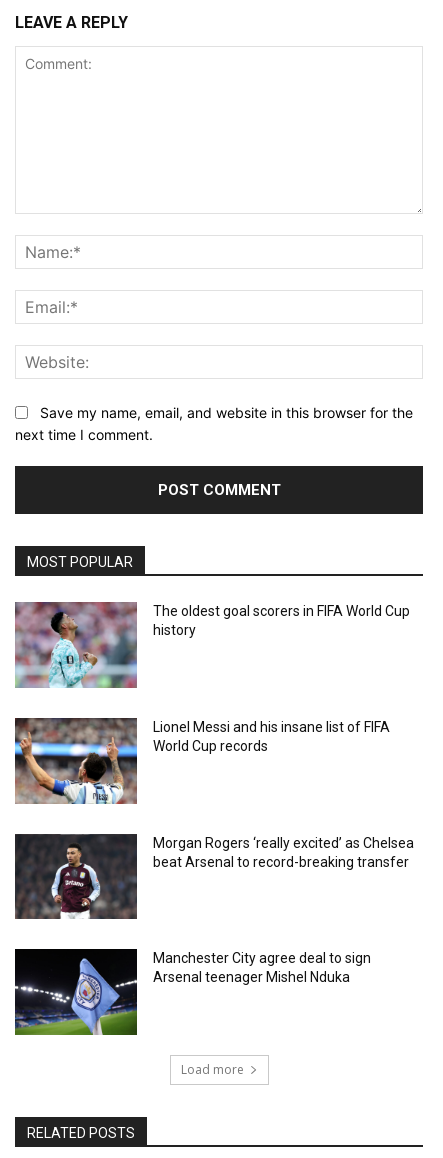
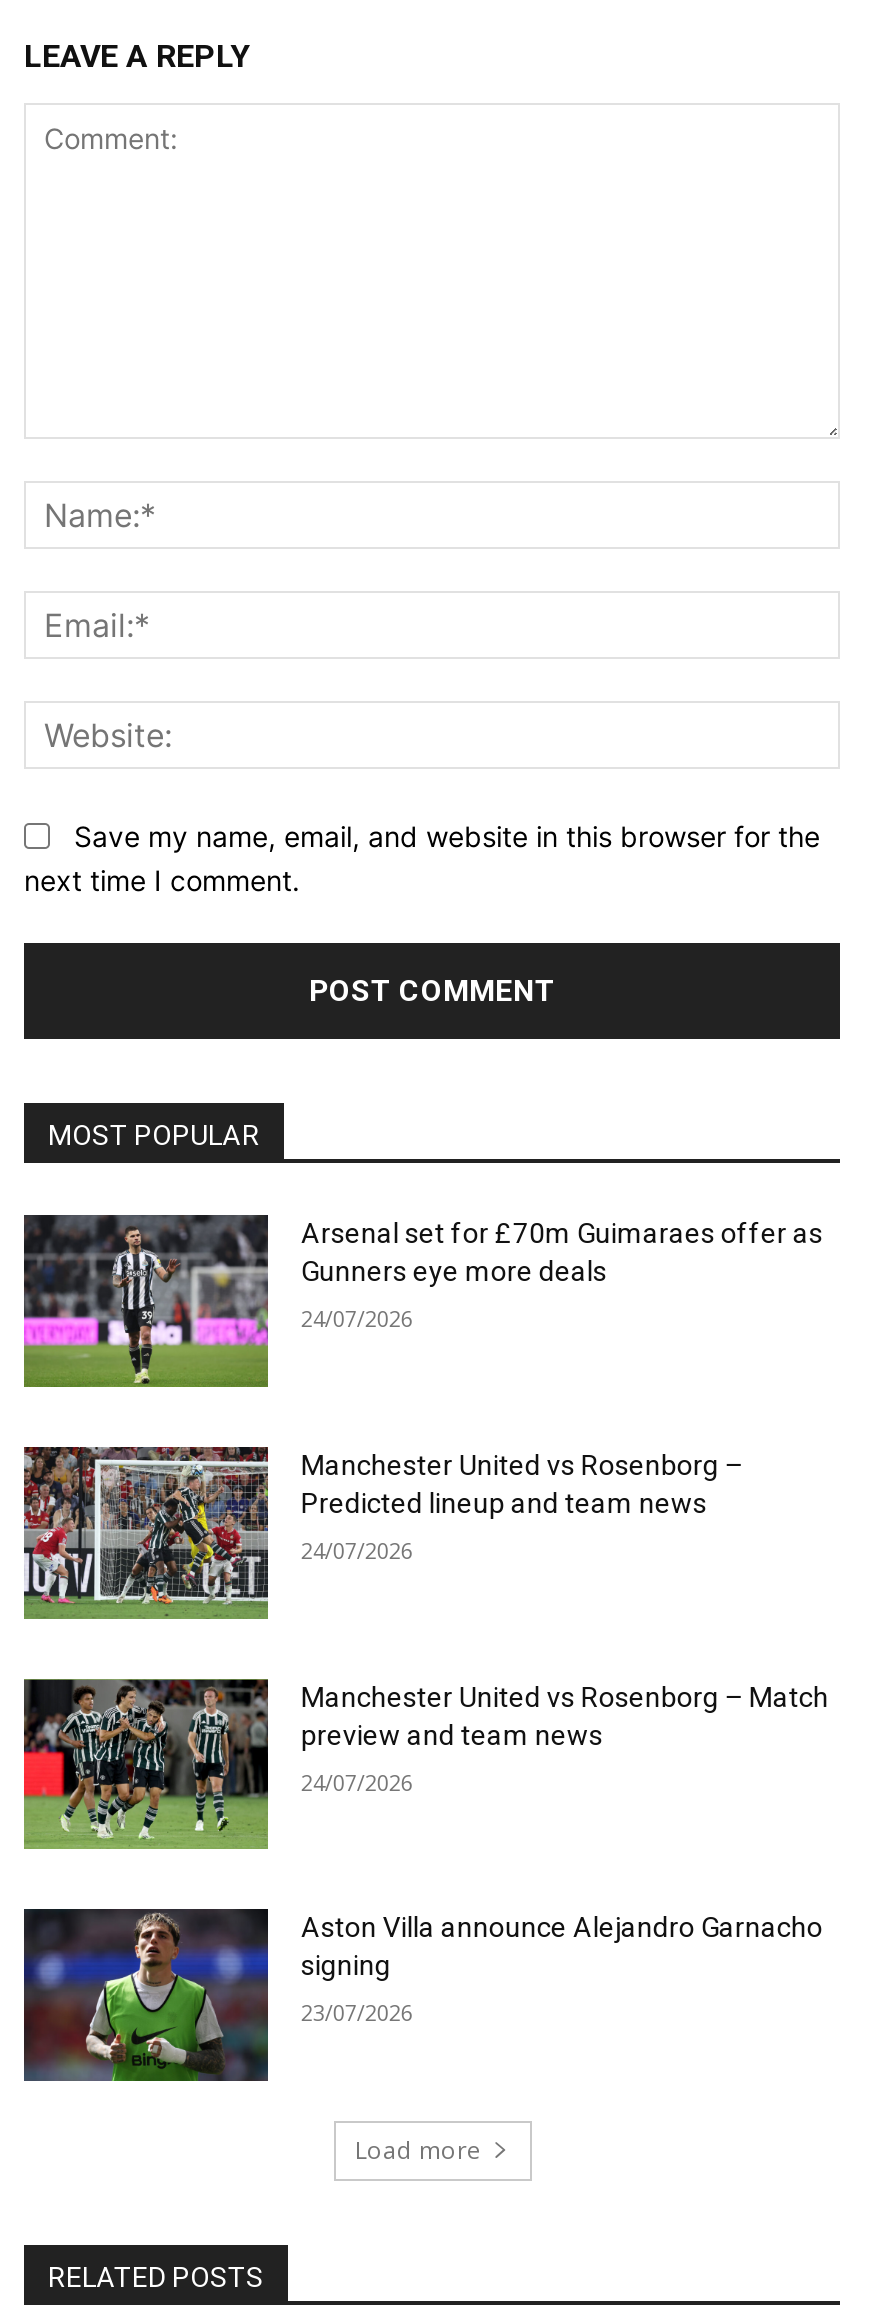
- [image]
- The oldest goal scorers in FIFA World Cup
- history
+ [image]
+ Arsenal set for £70m Guimaraes offer as
+ Gunners eye more deals
+ 24/07/2026

- [image]
- Lionel Messi and his insane list of FIFA
- World Cup records
+ [image]
+ Manchester United vs Rosenborg –
+ Predicted lineup and team news
+ 24/07/2026

- [image]
- Morgan Rogers ‘really excited’ as Chelsea
- beat Arsenal to record-breaking transfer
+ [image]
+ Manchester United vs Rosenborg – Match
+ preview and team news
+ 24/07/2026

- [image]
- Manchester City agree deal to sign
- Arsenal teenager Mishel Nduka
+ [image]
+ Aston Villa announce Alejandro Garnacho
+ signing
+ 23/07/2026
